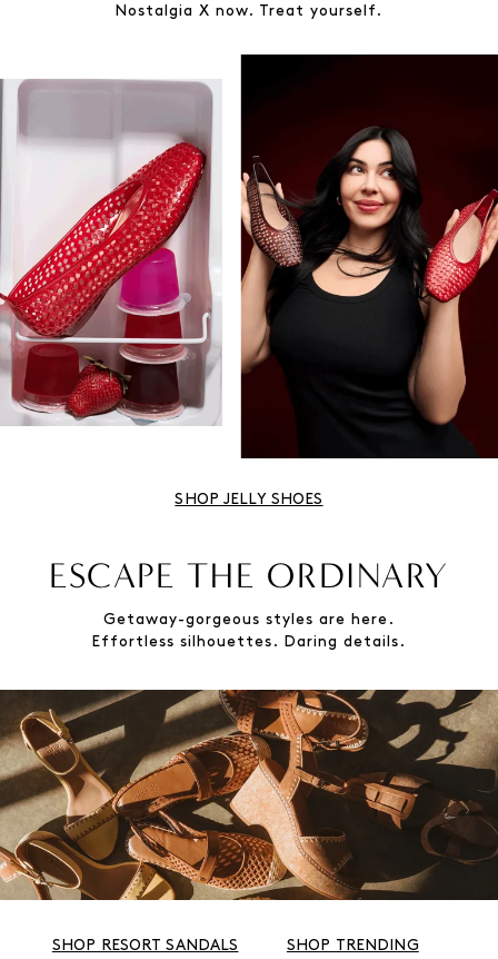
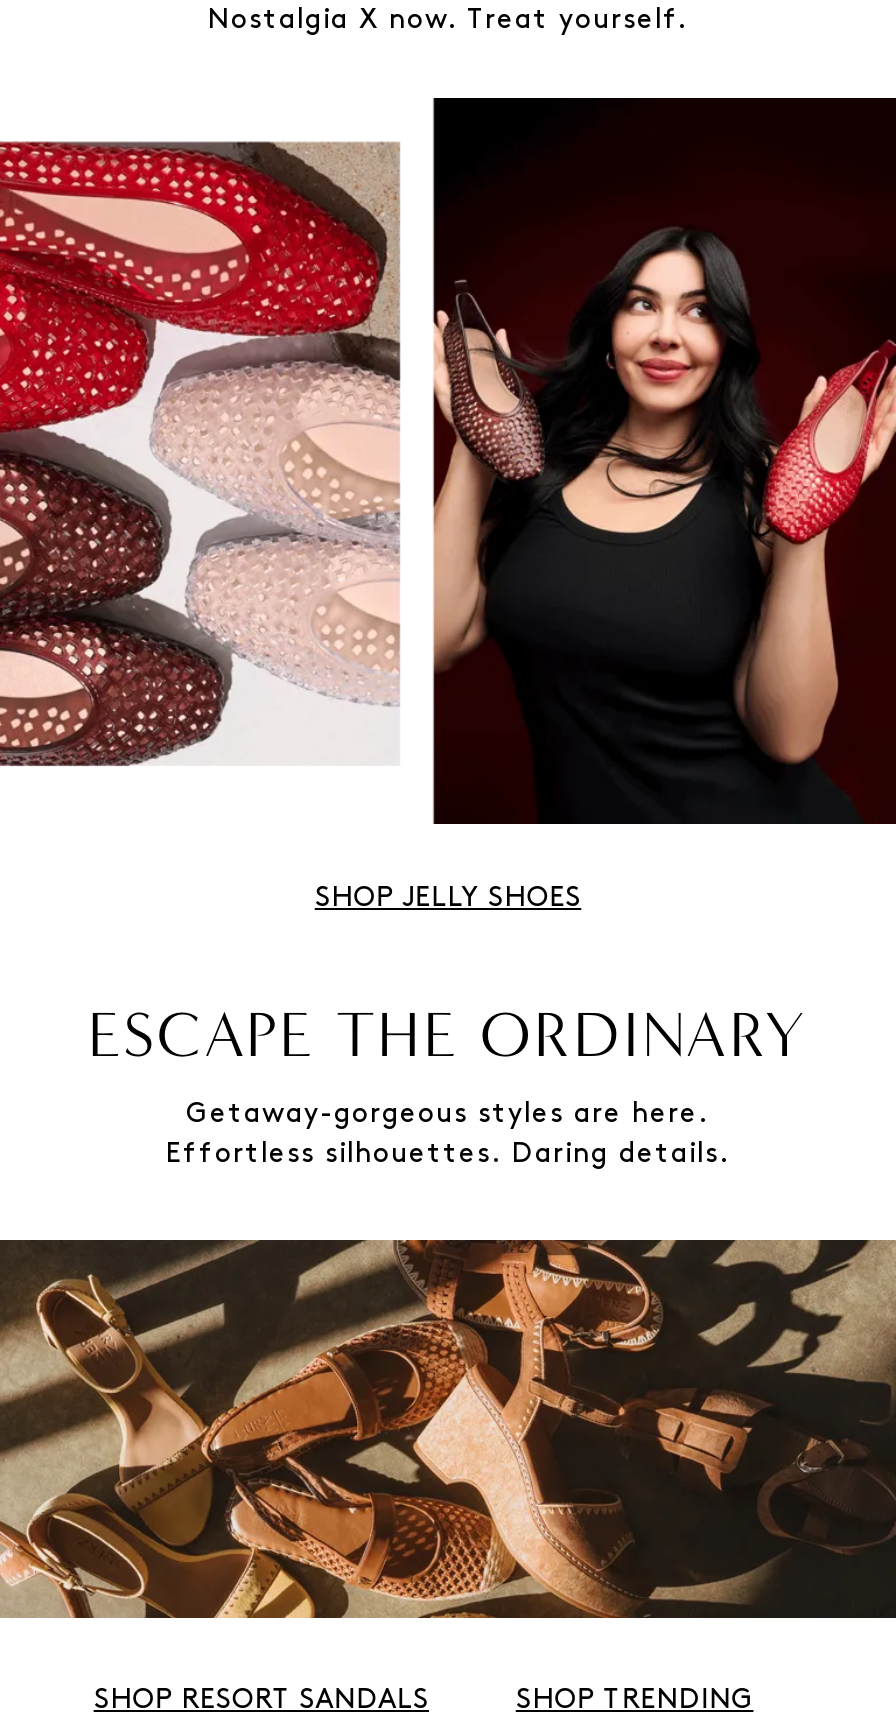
- [image]
+ [image]
